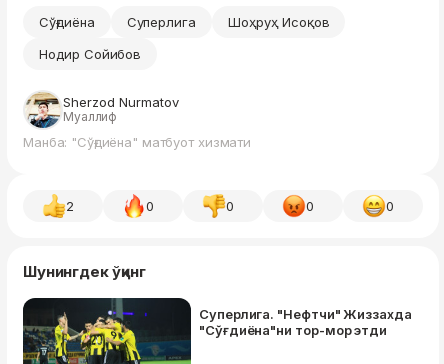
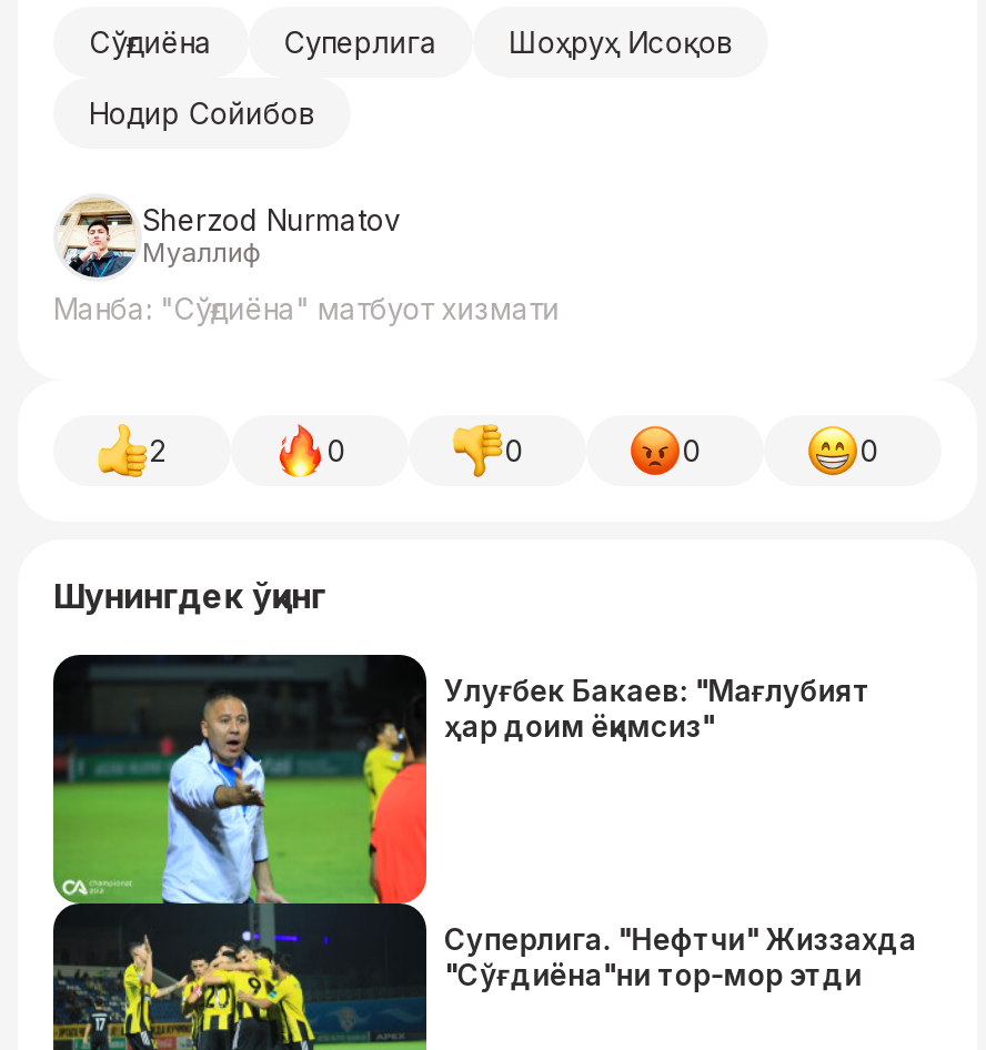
+ [image]
+ Улуғбек Бакаев: "Мағлубият
+ ҳар доим ёқимсиз"
